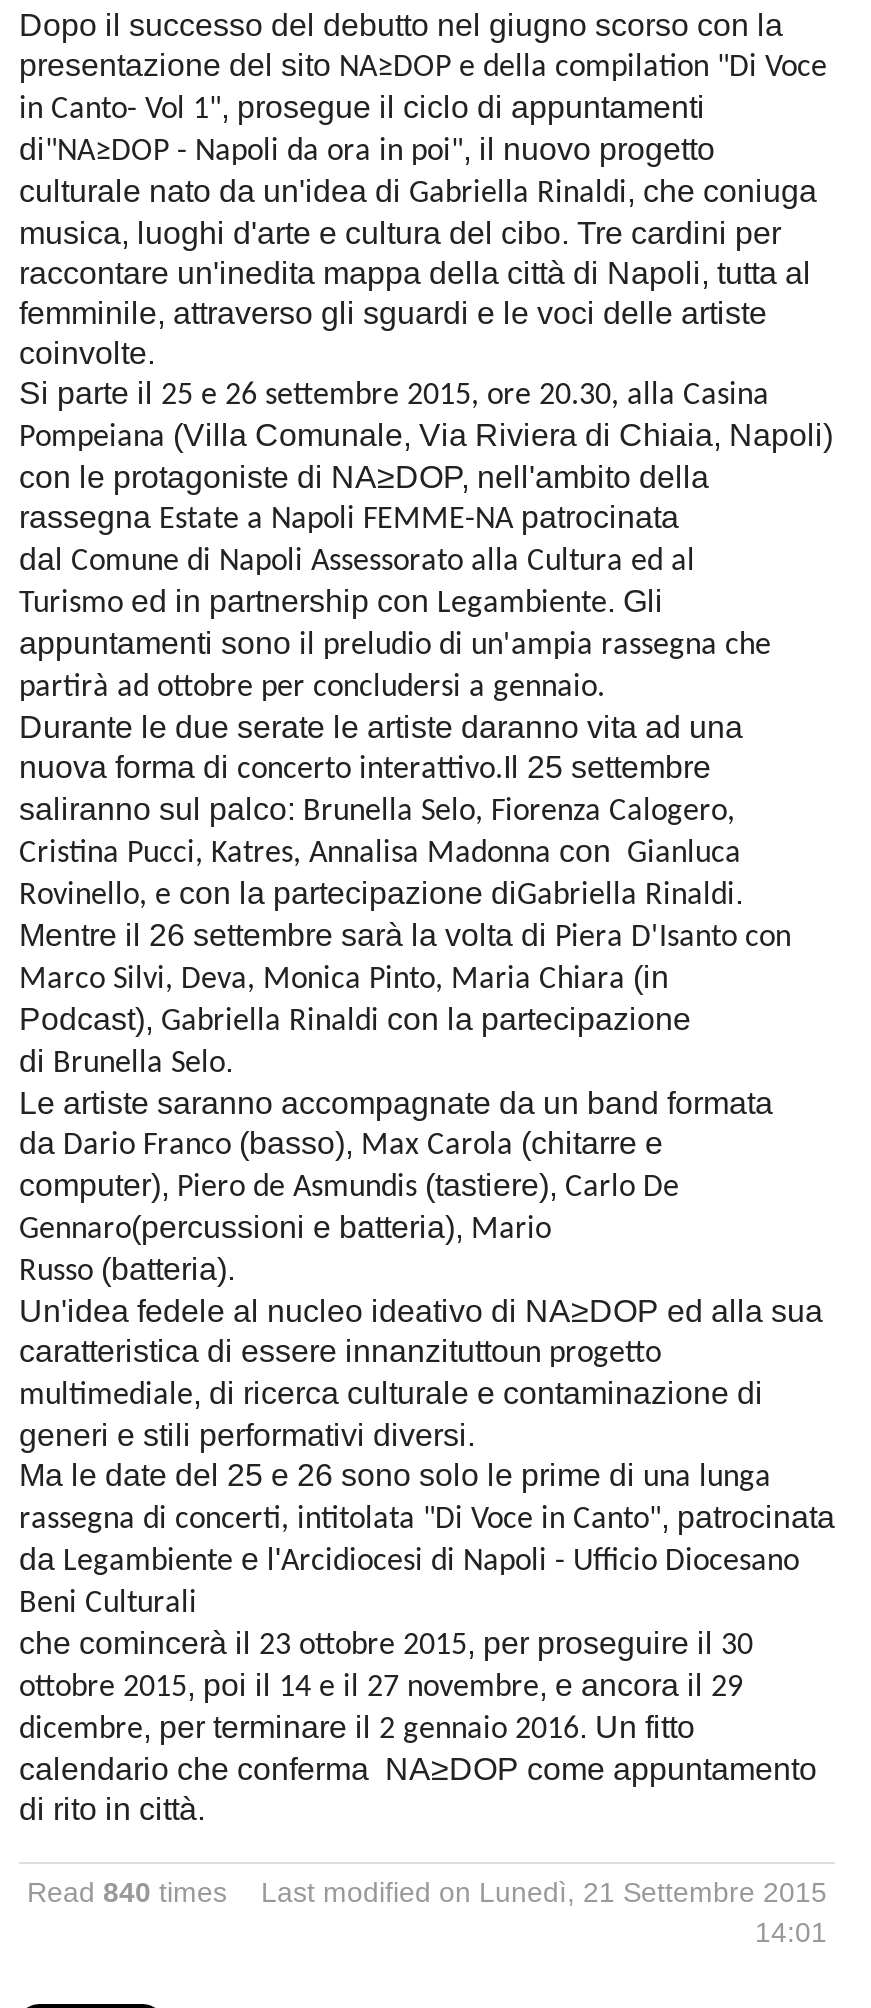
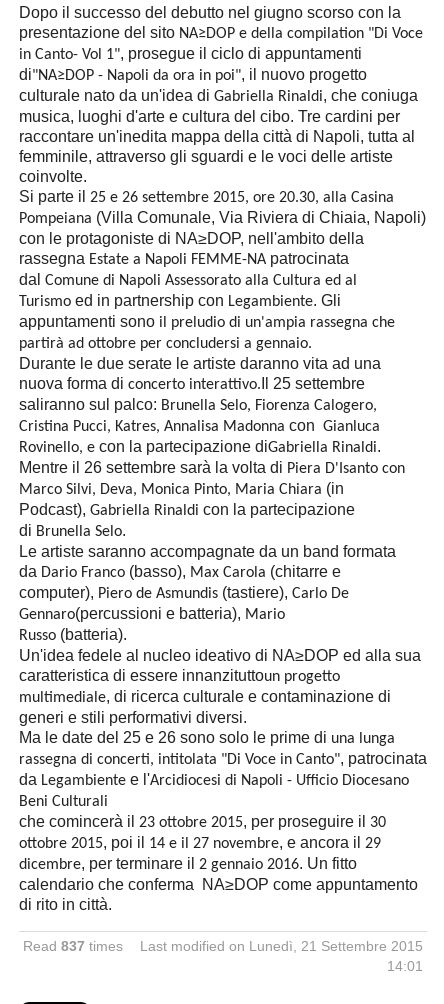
- Read 840 times Last modified on Lunedì, 21 Settembre 2015
+ Read 837 times Last modified on Lunedì, 21 Settembre 2015
